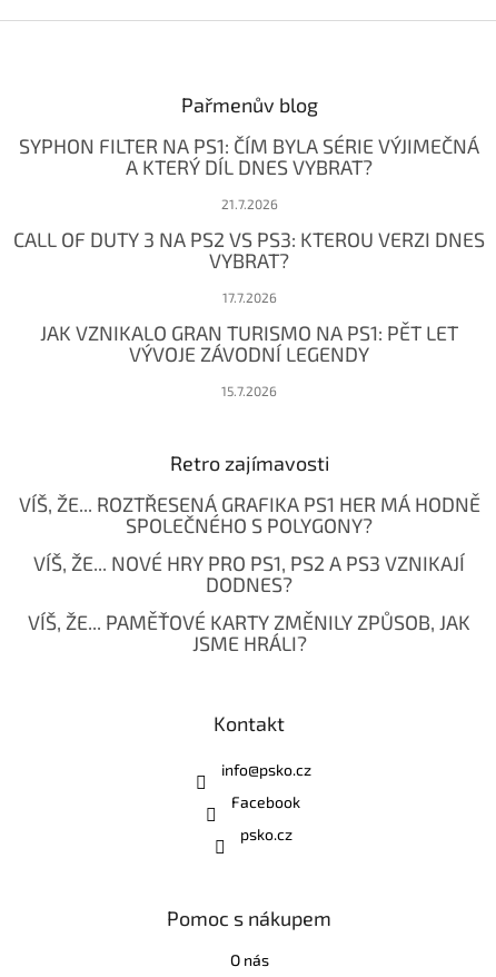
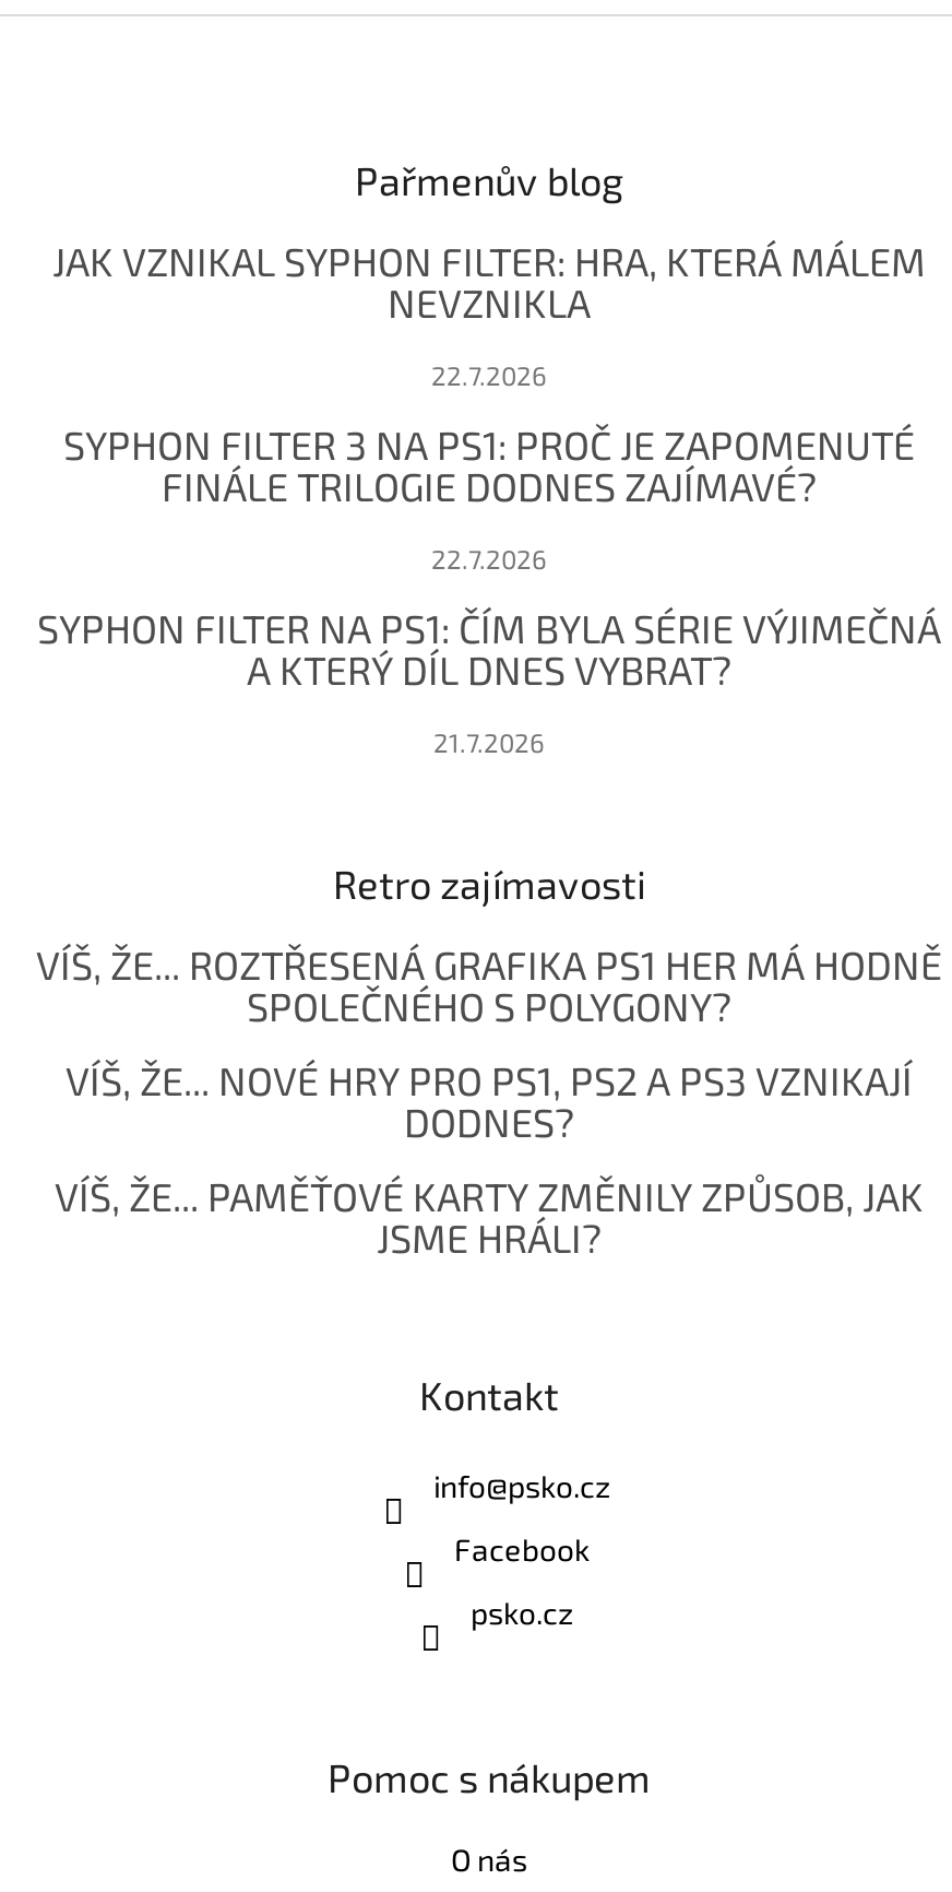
moved down: SYPHON FILTER NA PS1: ČÍM BYLA SÉRIE VÝJIMEČNÁ | A KTERÝ DÍL DNES VYBRAT? | 21.7.2026

+ JAK VZNIKAL SYPHON FILTER: HRA, KTERÁ MÁLEM
+ NEVZNIKLA
+ 22.7.2026
+ SYPHON FILTER 3 NA PS1: PROČ JE ZAPOMENUTÉ
+ FINÁLE TRILOGIE DODNES ZAJÍMAVÉ?
+ 22.7.2026

- CALL OF DUTY 3 NA PS2 VS PS3: KTEROU VERZI DNES
- VYBRAT?
- 17.7.2026
- JAK VZNIKALO GRAN TURISMO NA PS1: PĚT LET
- VÝVOJE ZÁVODNÍ LEGENDY
- 15.7.2026
